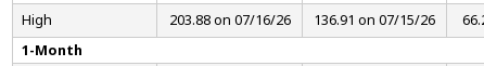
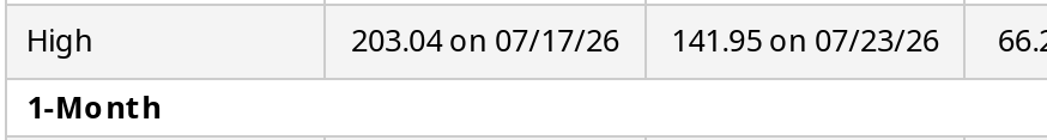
- 203.88 on 07/16/26
+ 203.04 on 07/17/26

- 136.91 on 07/15/26
+ 141.95 on 07/23/26
